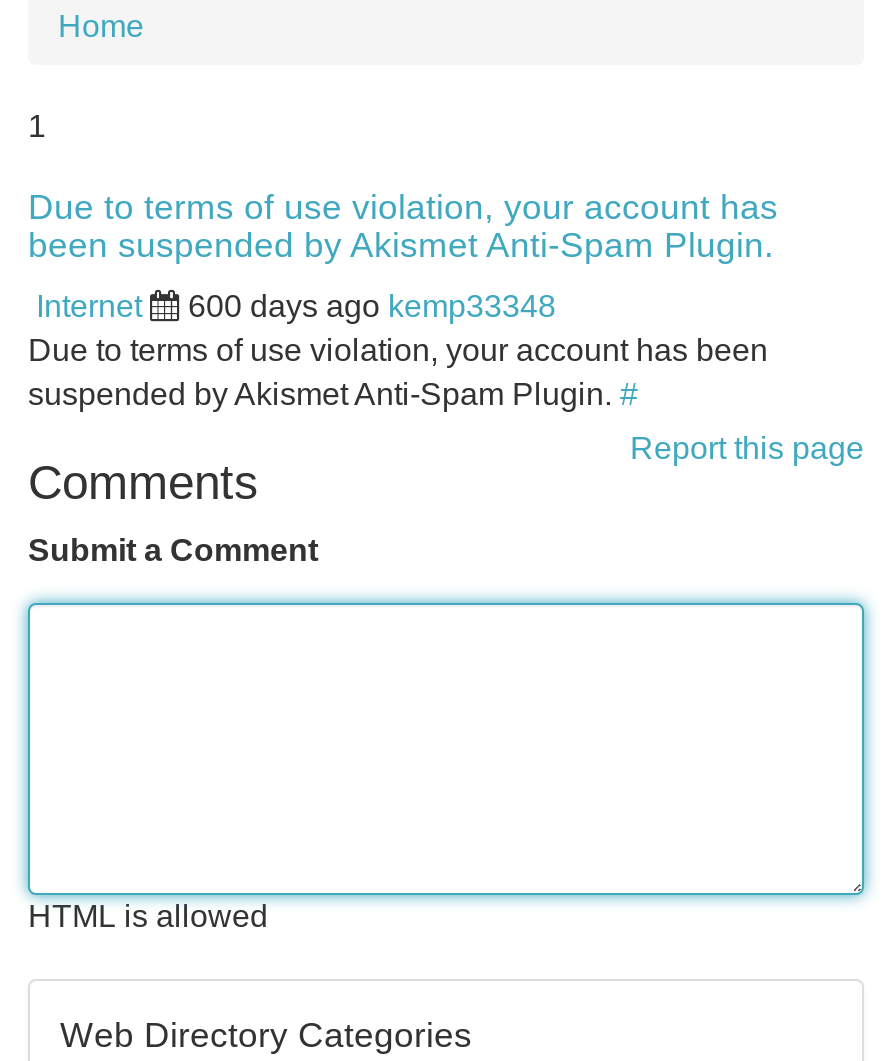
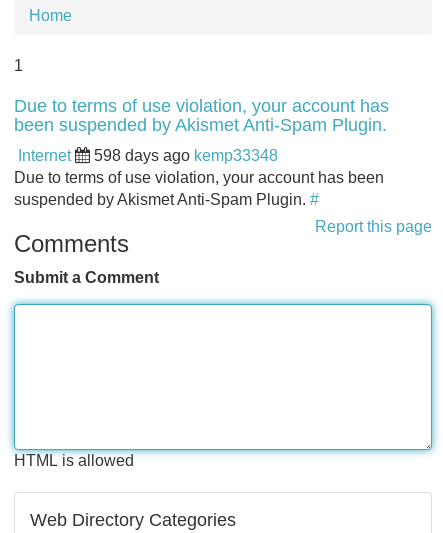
- Internet 600 days ago kemp33348
+ Internet 598 days ago kemp33348
